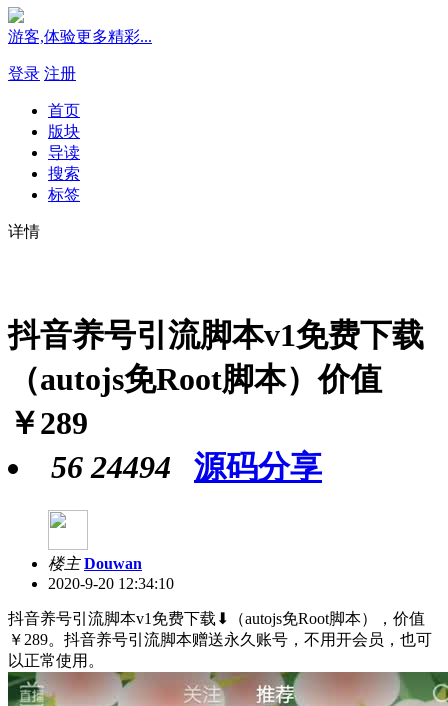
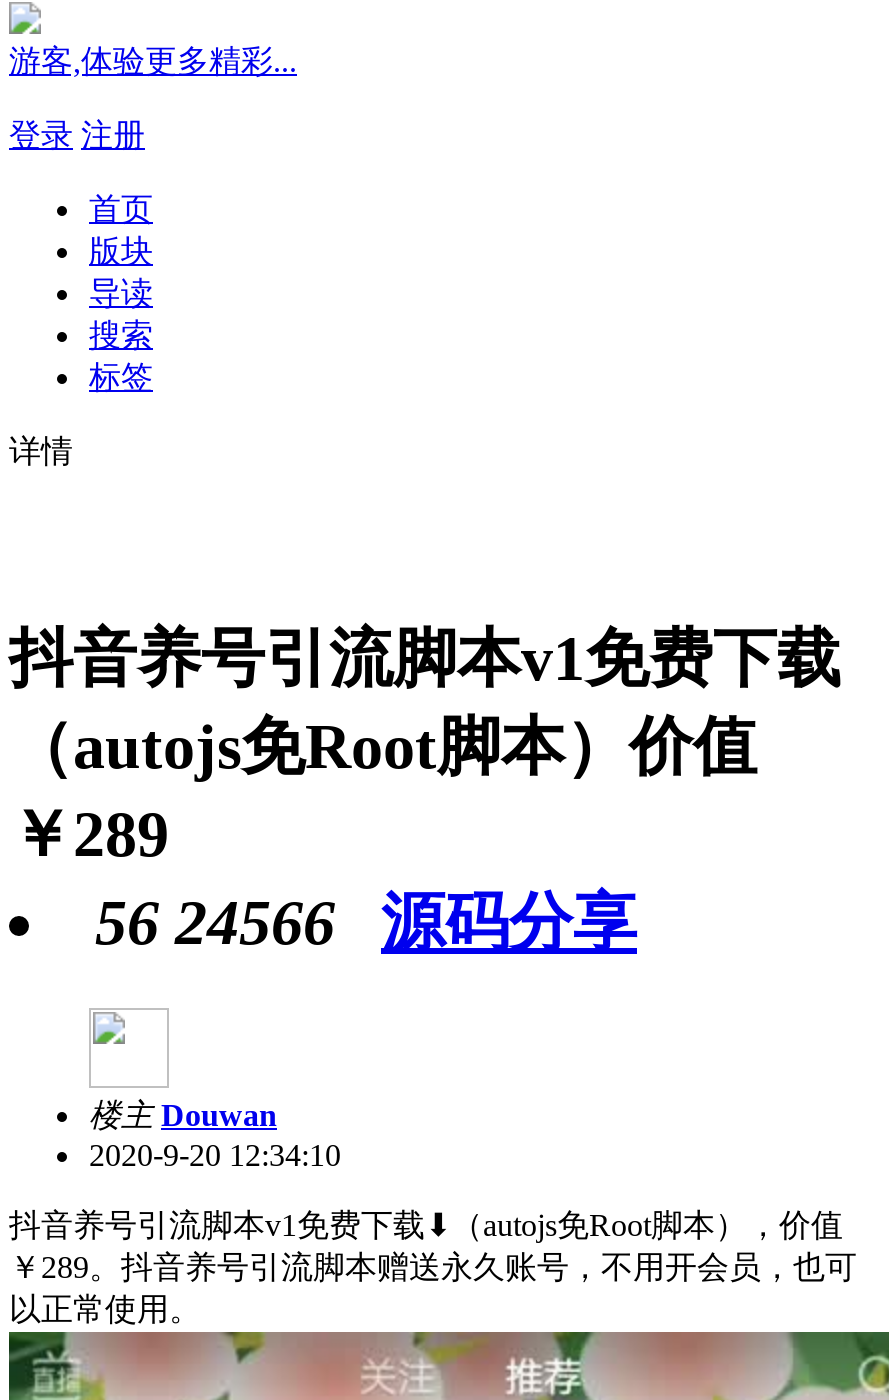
- 56 24494 源码分享
+ 56 24566 源码分享
